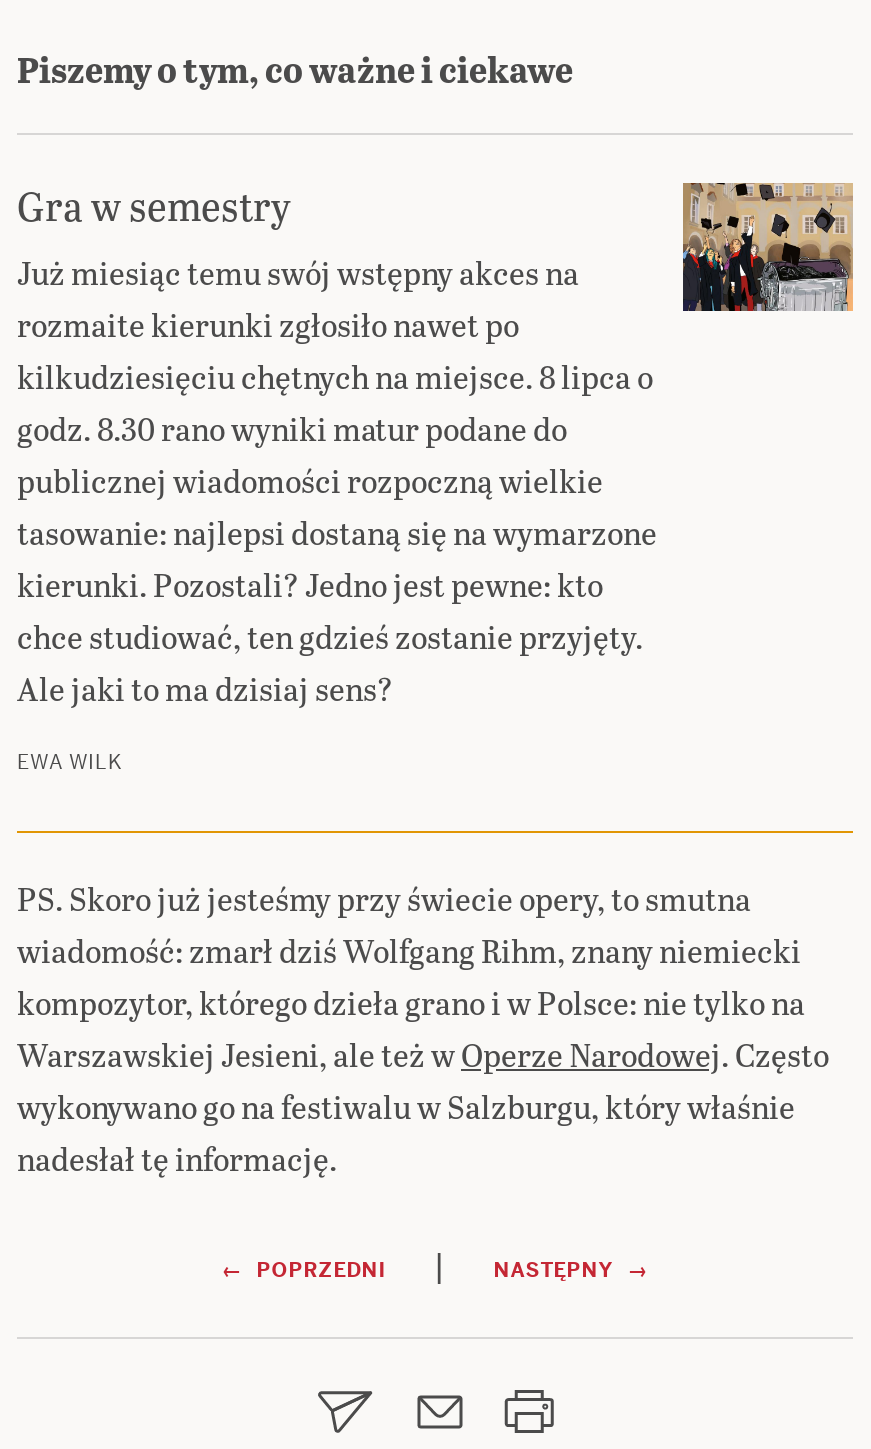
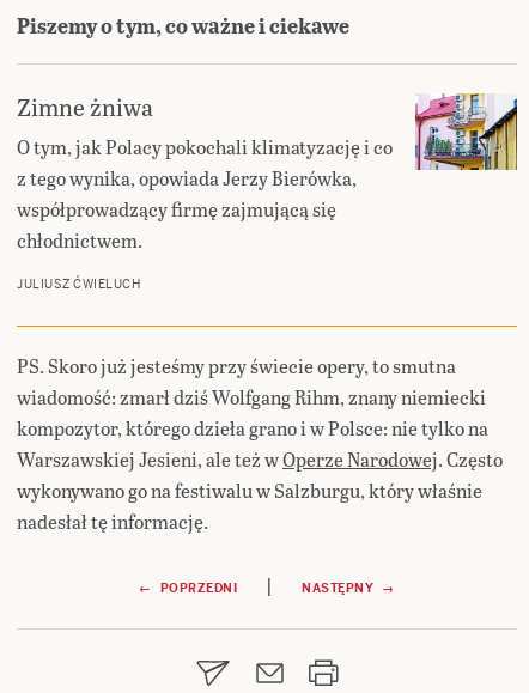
- [image]
- Gra w semestry
- Już miesiąc temu swój wstępny akces na
- rozmaite kierunki zgłosiło nawet po
- kilkudziesięciu chętnych na miejsce. 8 lipca o
- godz. 8.30 rano wyniki matur podane do
- publicznej wiadomości rozpoczną wielkie
- tasowanie: najlepsi dostaną się na wymarzone
- kierunki. Pozostali? Jedno jest pewne: kto
- chce studiować, ten gdzieś zostanie przyjęty.
- Ale jaki to ma dzisiaj sens?
+ [image]
+ Zimne żniwa
+ O tym, jak Polacy pokochali klimatyzację i co
+ z tego wynika, opowiada Jerzy Bierówka,
+ współprowadzący firmę zajmującą się
+ chłodnictwem.

- EWA WILK
+ JULIUSZ ĆWIELUCH
